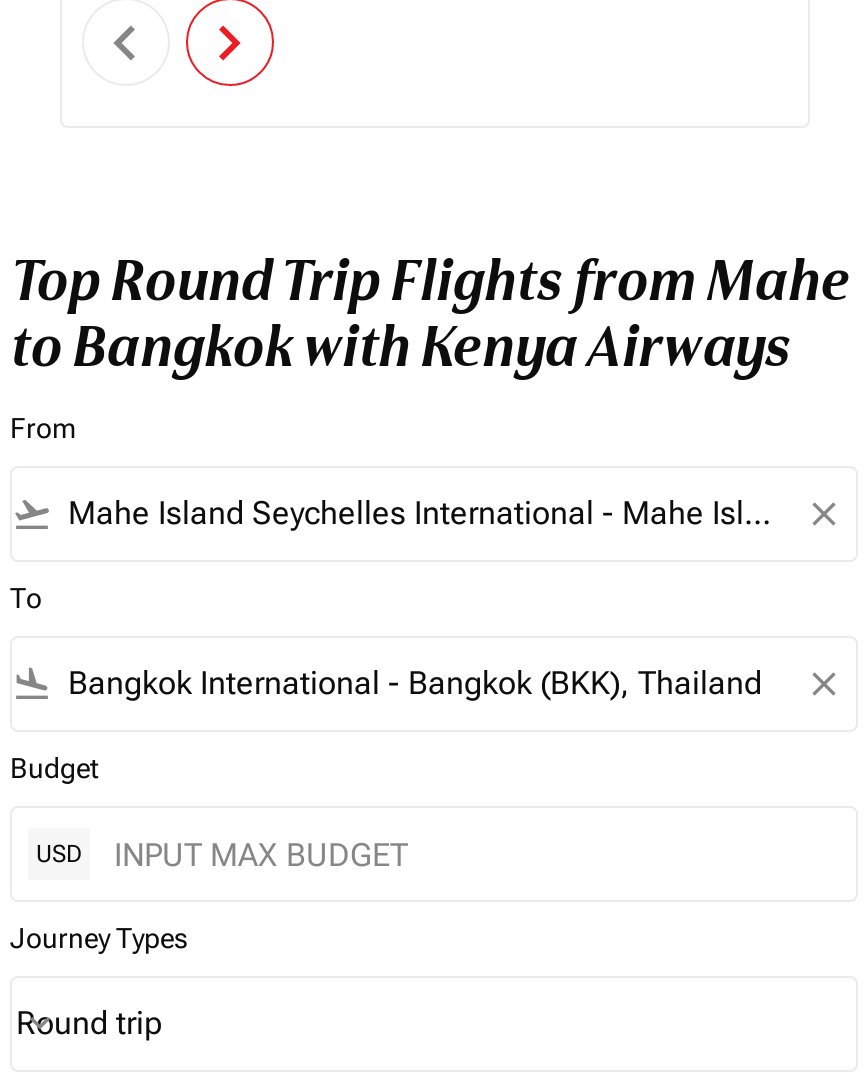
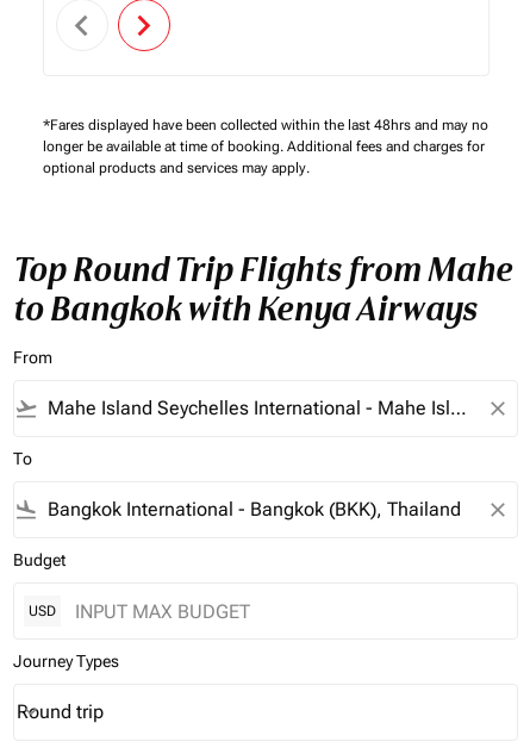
+ *Fares displayed have been collected within the last 48hrs and may no
+ longer be available at time of booking. Additional fees and charges for
+ optional products and services may apply.
